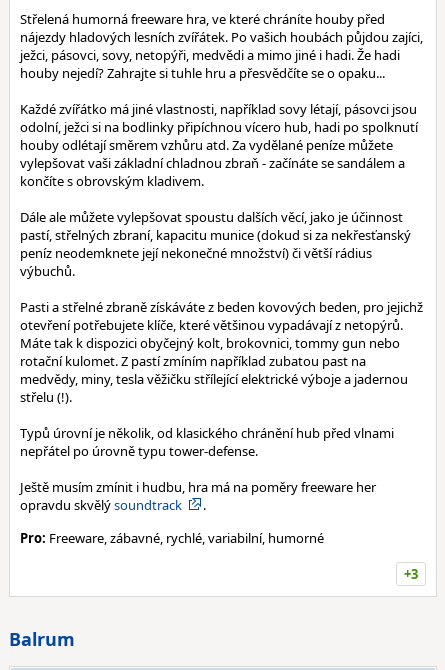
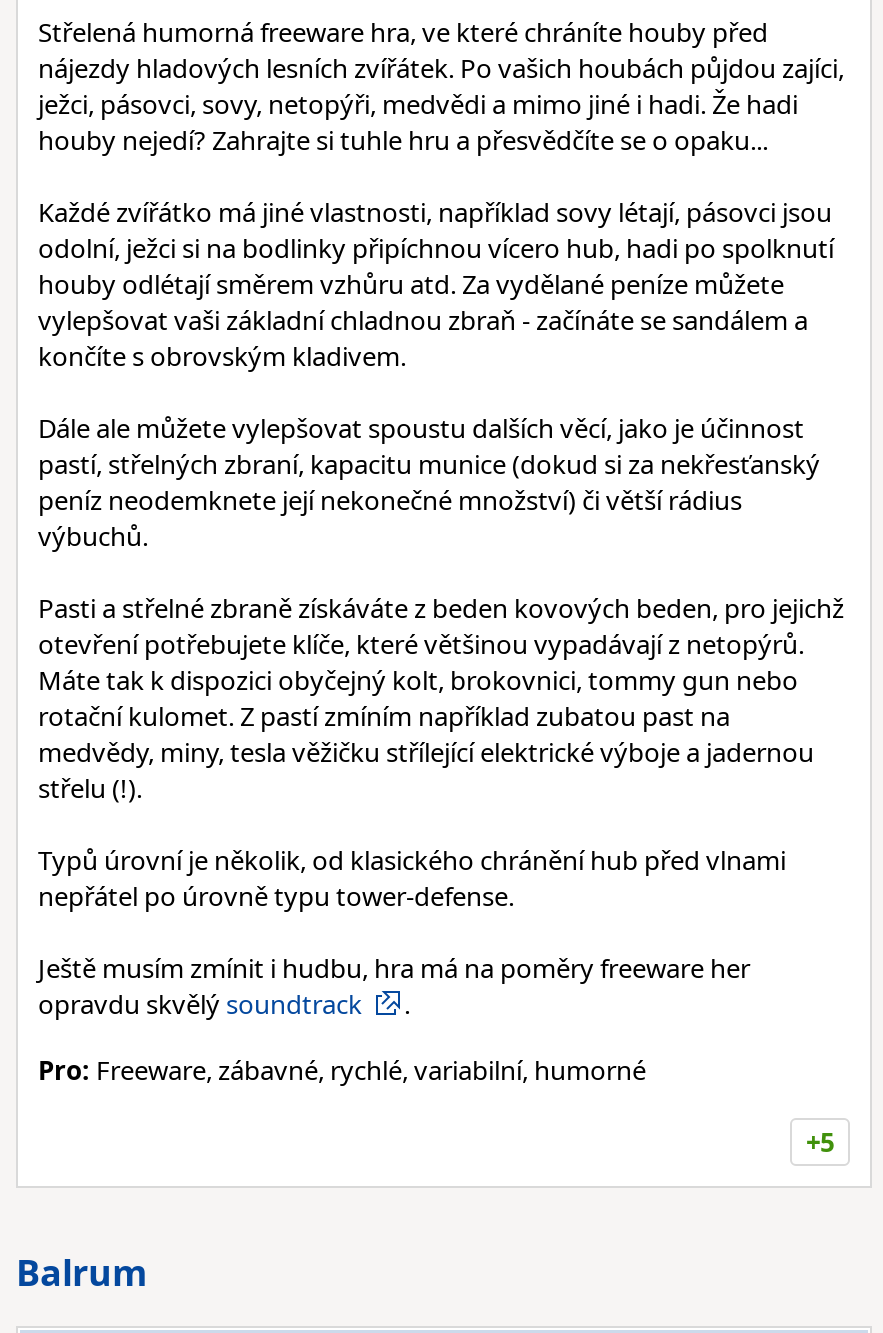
- +3
+ +5
